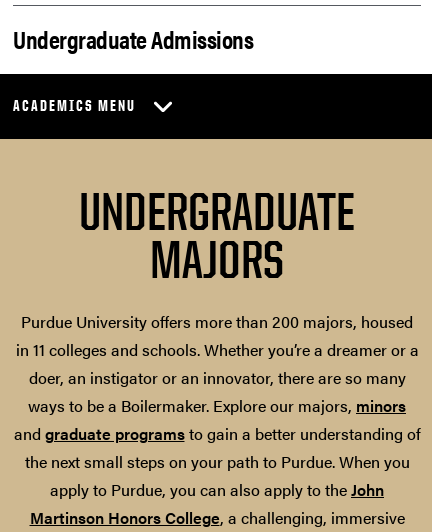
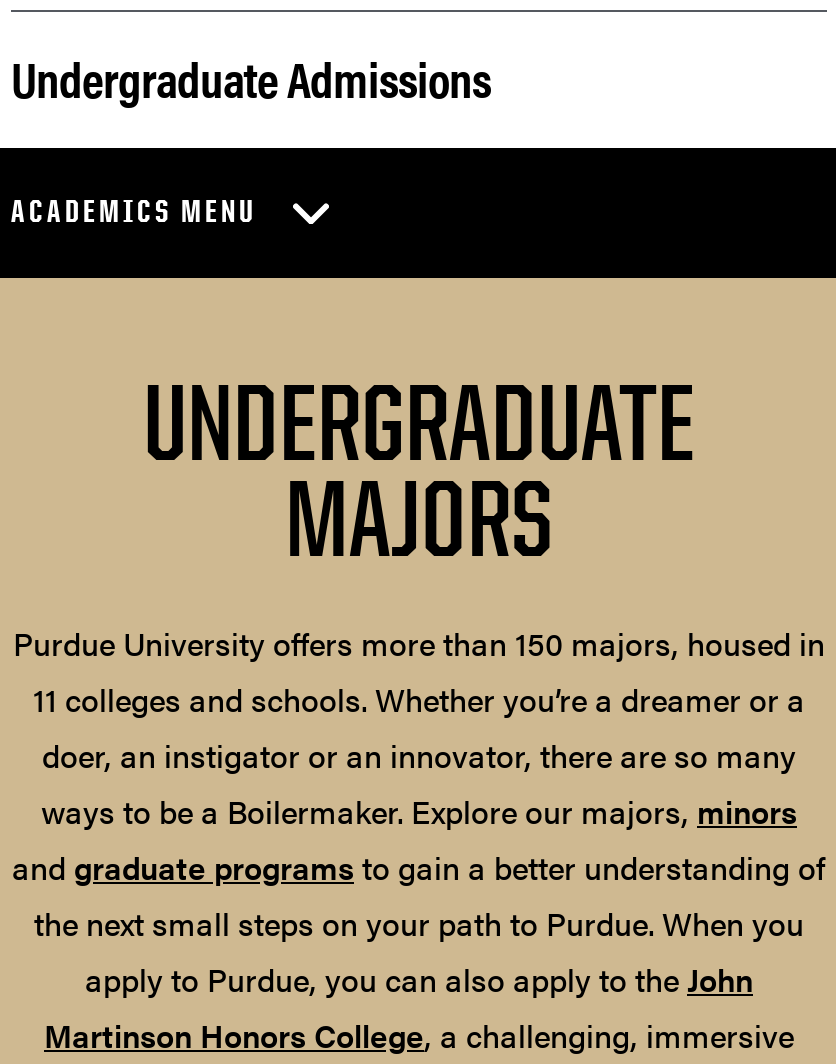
- Purdue University offers more than 200 majors, housed
- in 11 colleges and schools. Whether you’re a dreamer or a
+ Purdue University offers more than 150 majors, housed in
+ 11 colleges and schools. Whether you’re a dreamer or a
